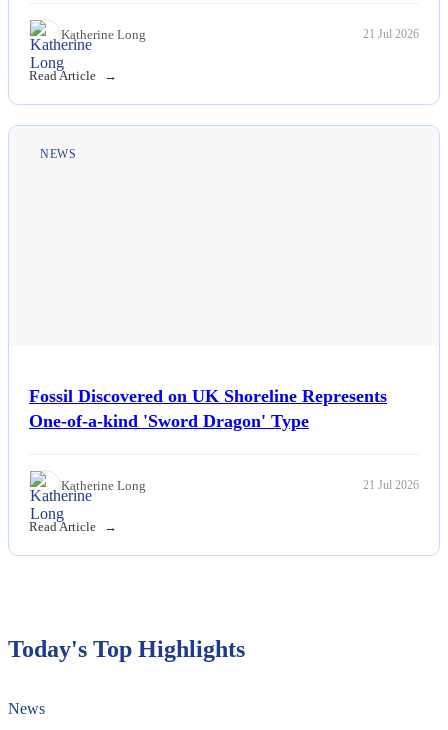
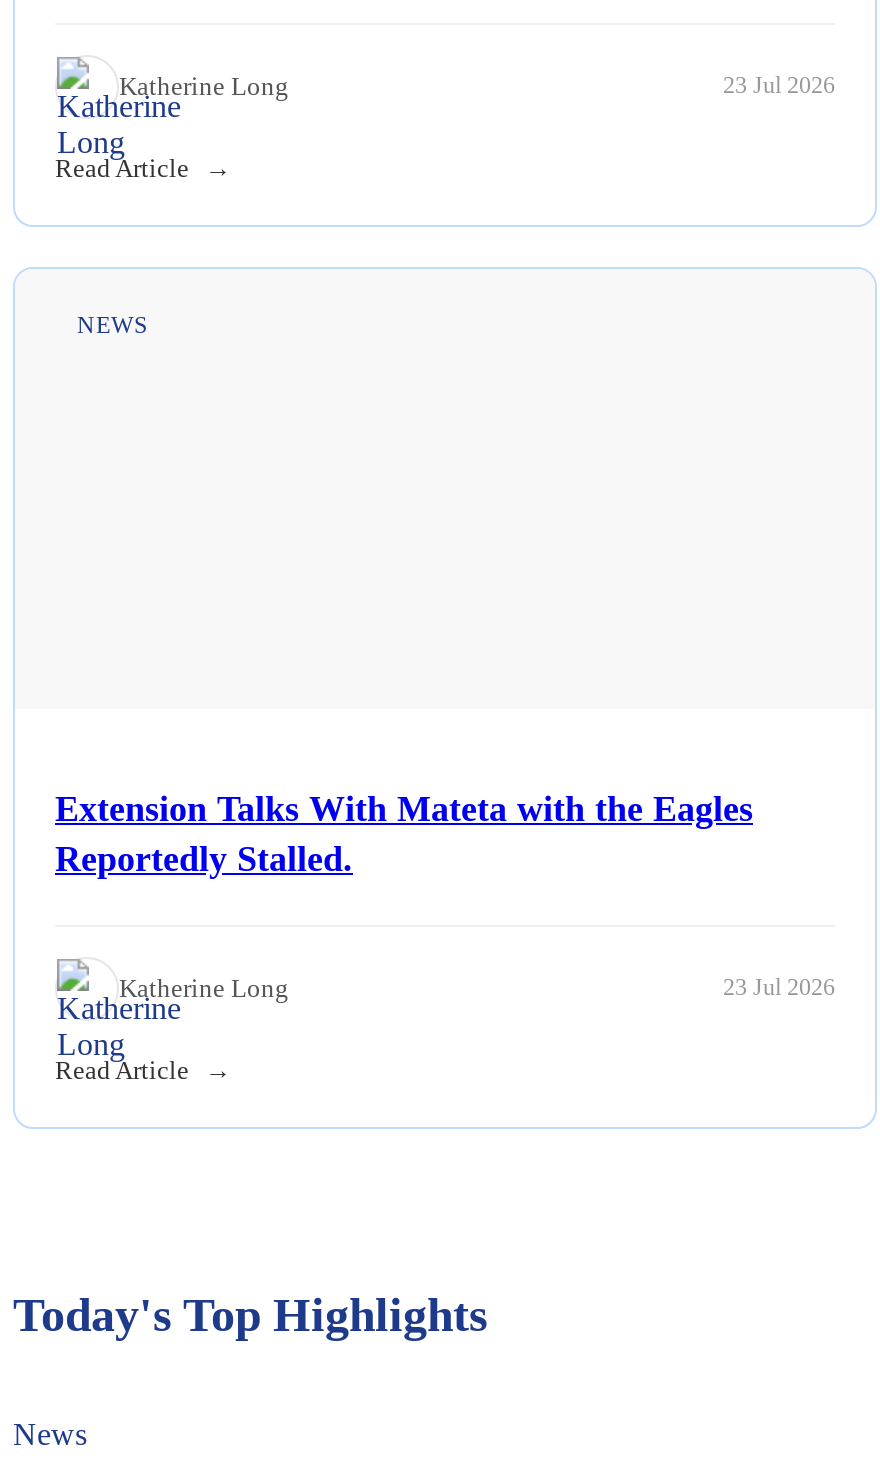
- 21 Jul 2026
+ 23 Jul 2026

- Fossil Discovered on UK Shoreline Represents
- One-of-a-kind 'Sword Dragon' Type
+ Extension Talks With Mateta with the Eagles
+ Reportedly Stalled.

- 21 Jul 2026
+ 23 Jul 2026
